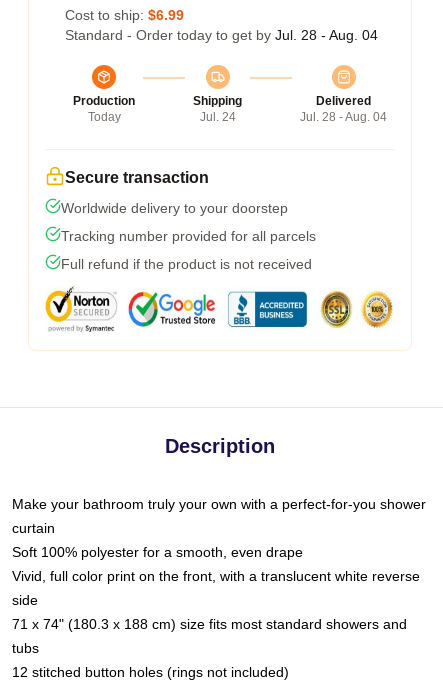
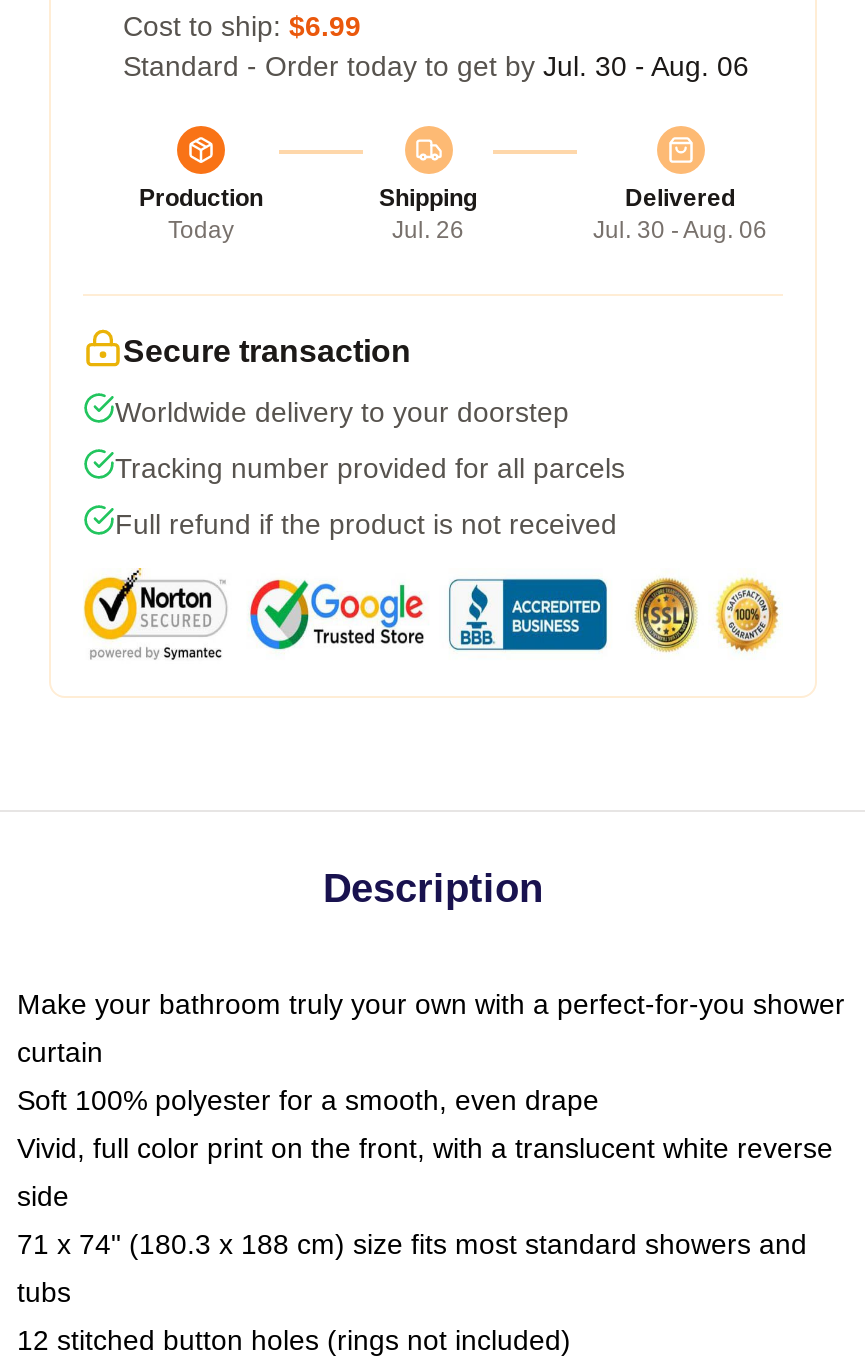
- Standard - Order today to get by Jul. 28 - Aug. 04
+ Standard - Order today to get by Jul. 30 - Aug. 06

- Jul. 24
+ Jul. 26

- Jul. 28 - Aug. 04
+ Jul. 30 - Aug. 06
